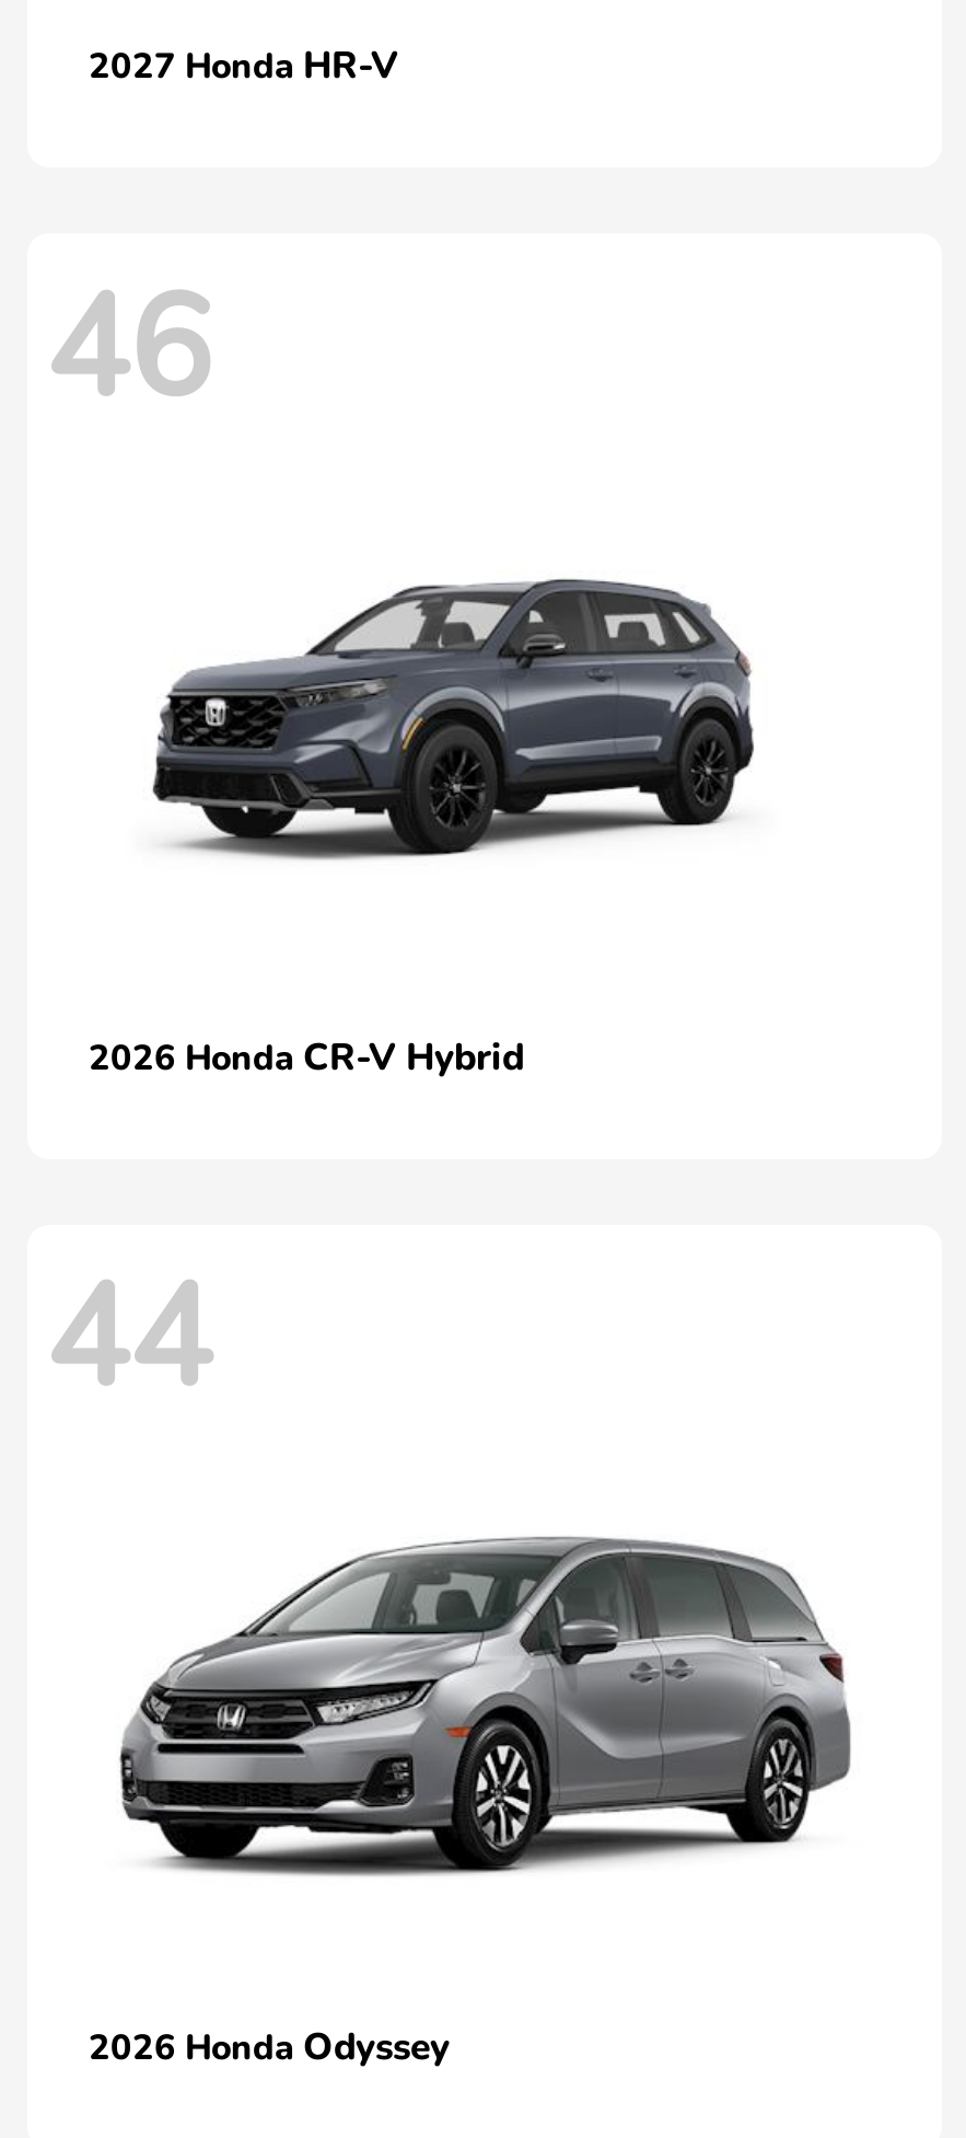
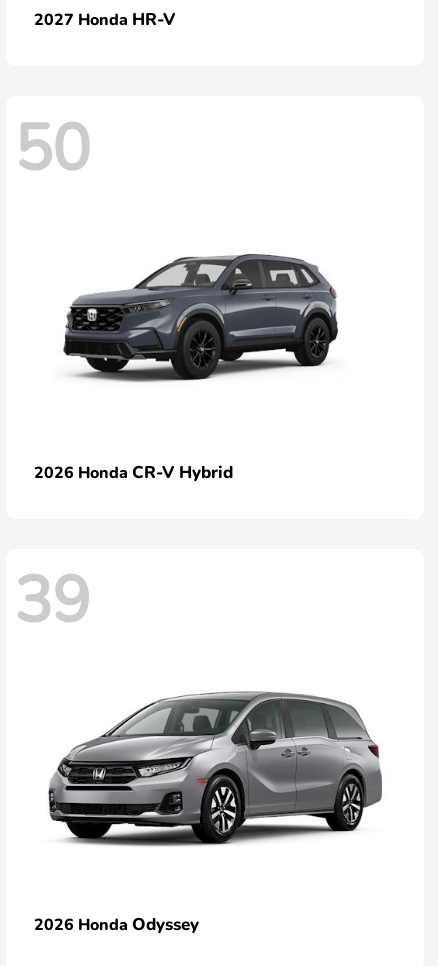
- 46
+ 50

- 44
+ 39
